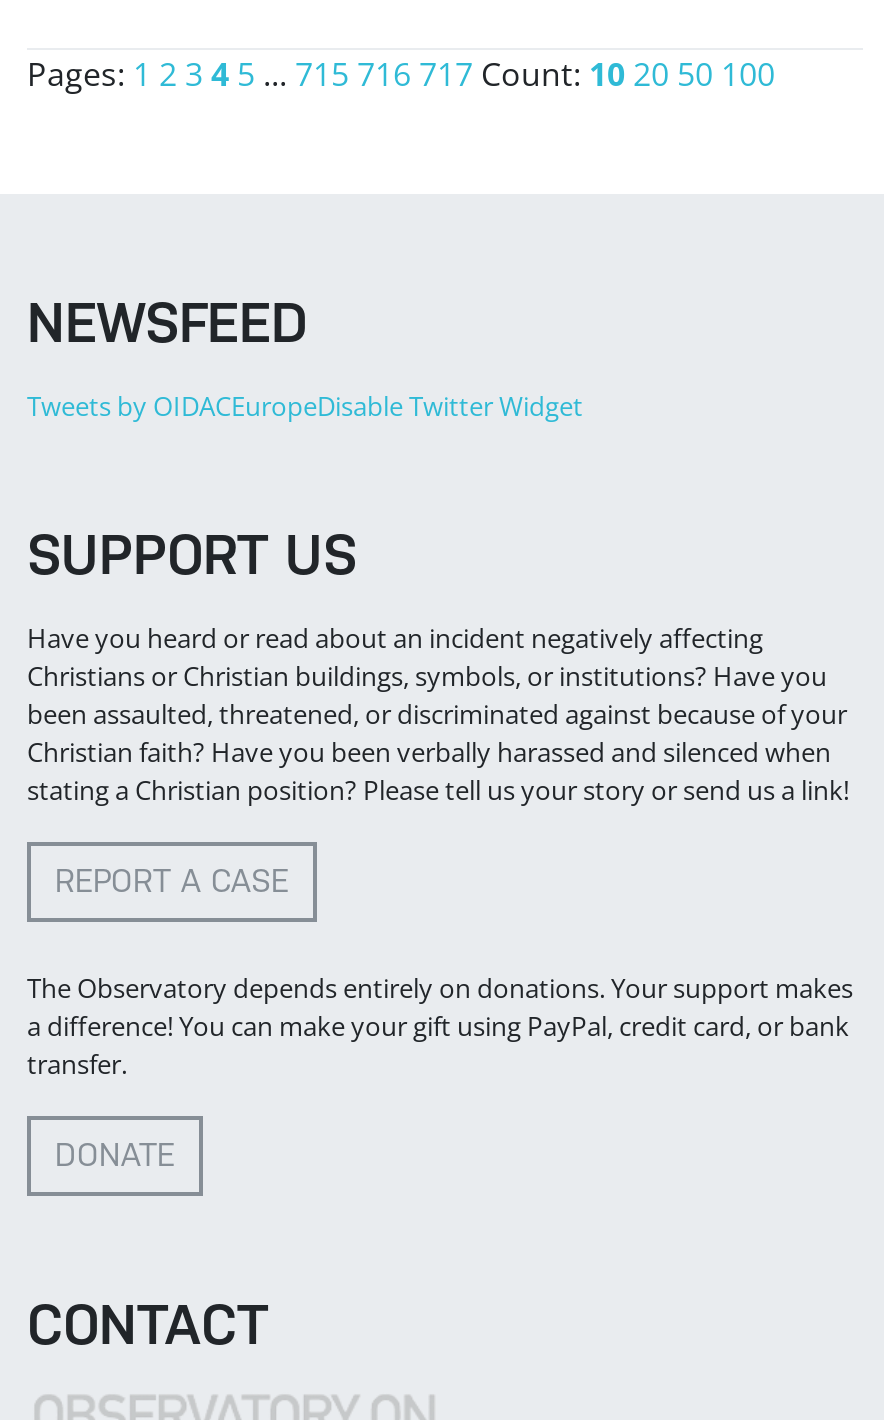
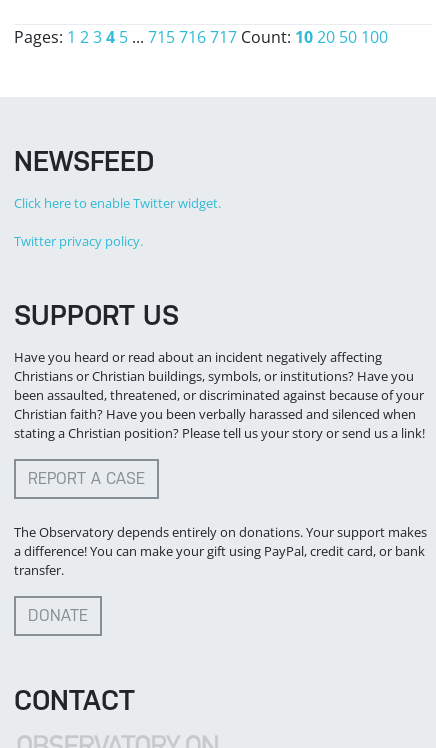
- Tweets by OIDACEuropeDisable Twitter Widget
+ Click here to enable Twitter widget.
+ Twitter privacy policy.
